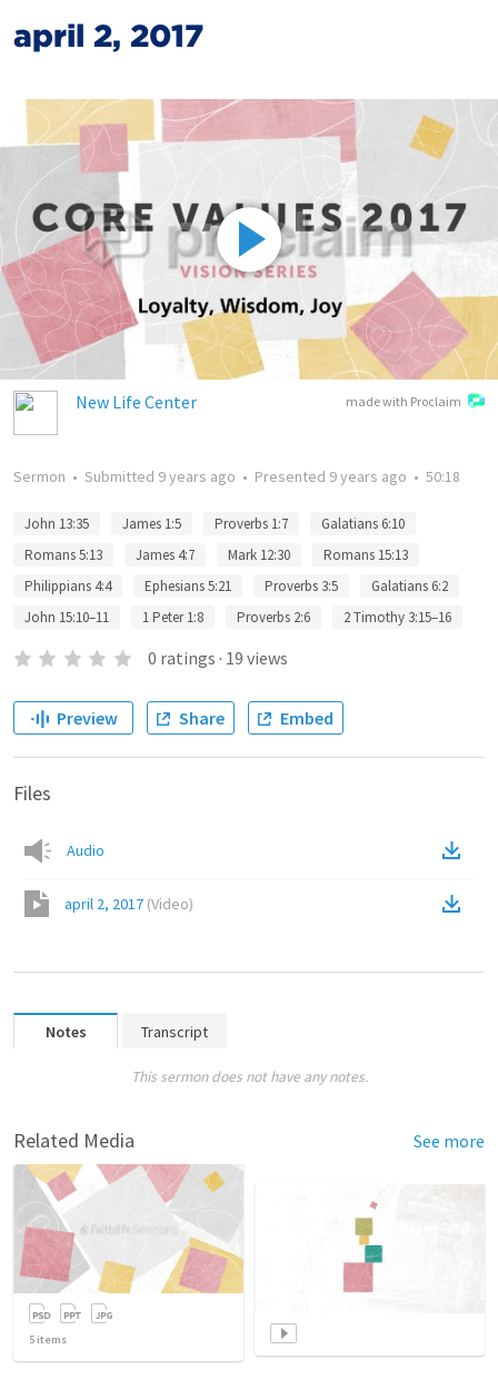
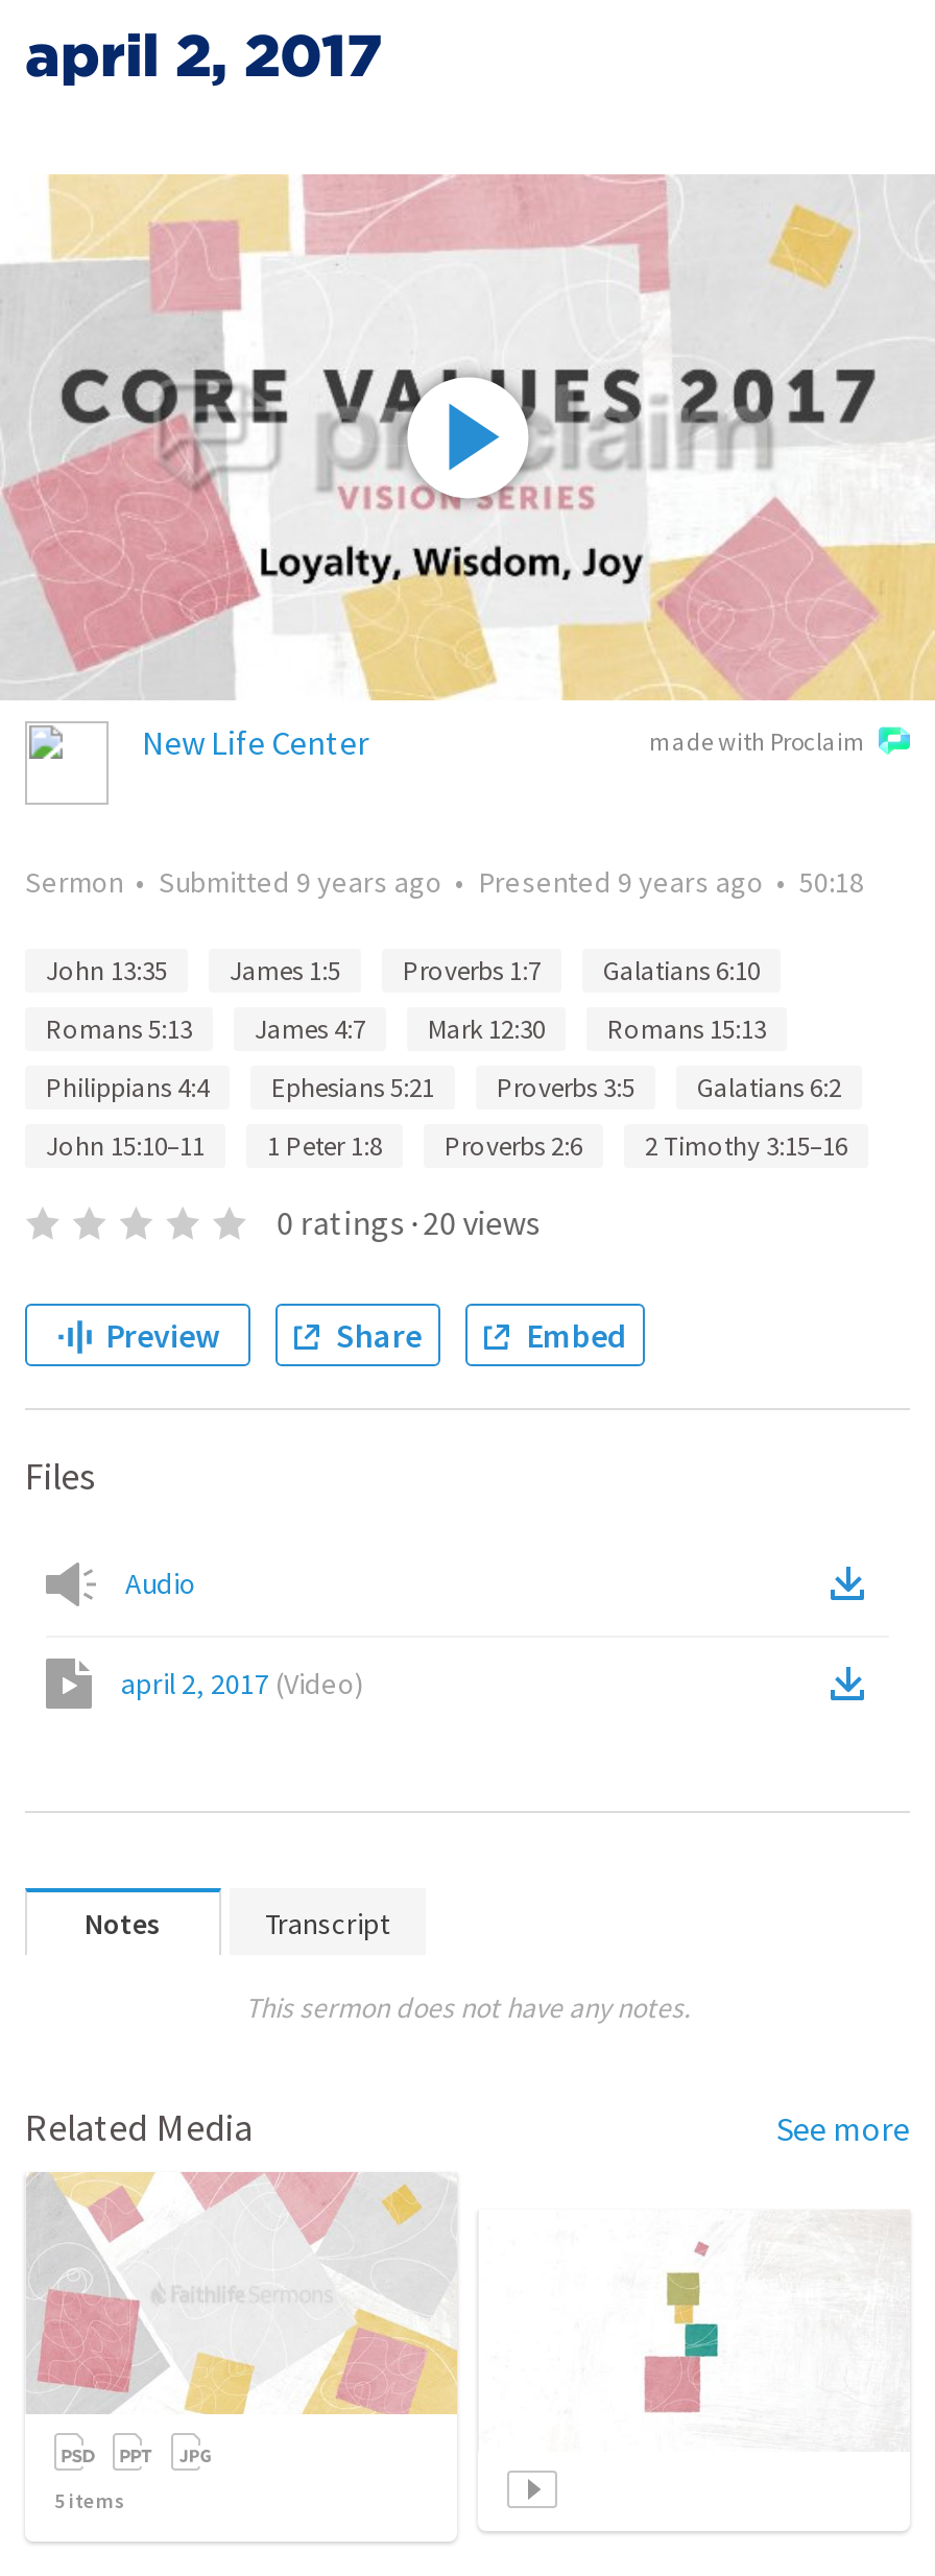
- 0 ratings · 19 views
+ 0 ratings · 20 views
